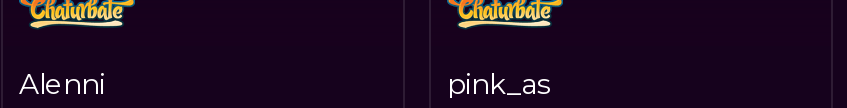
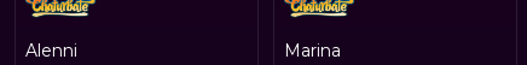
- pink_as
+ Marina
